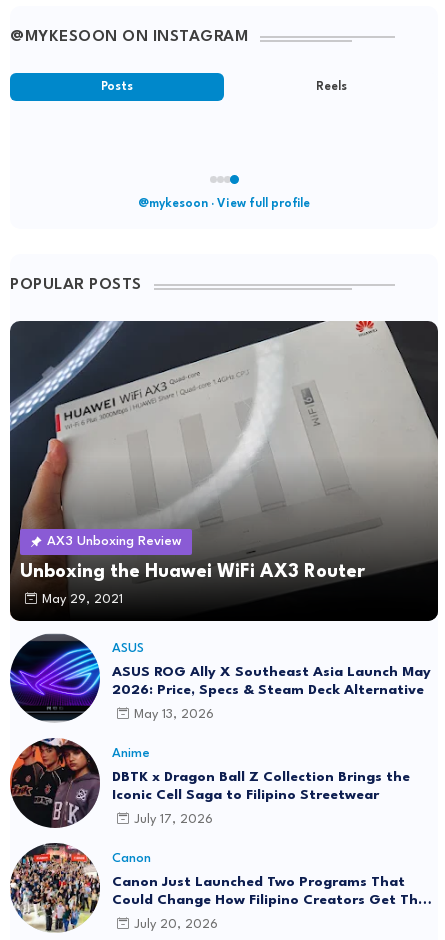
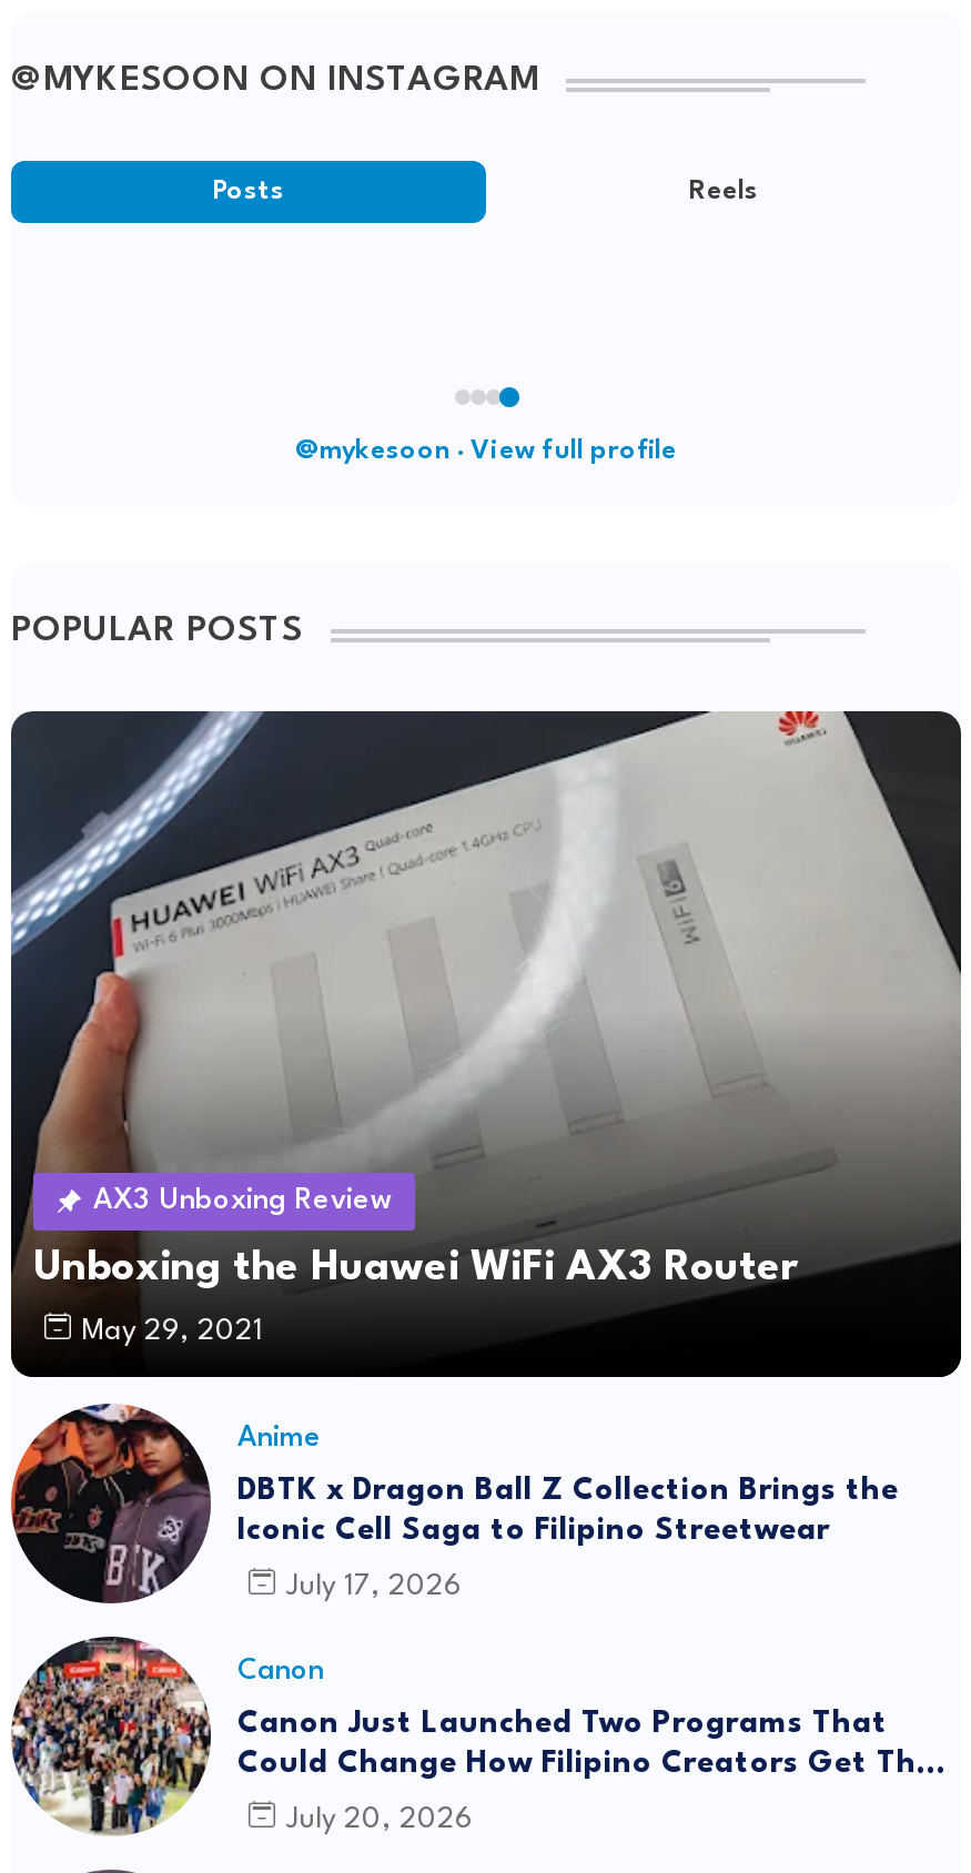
- [image]
- ASUS
- ASUS ROG Ally X Southeast Asia Launch May
- 2026: Price, Specs & Steam Deck Alternative
- May 13, 2026
